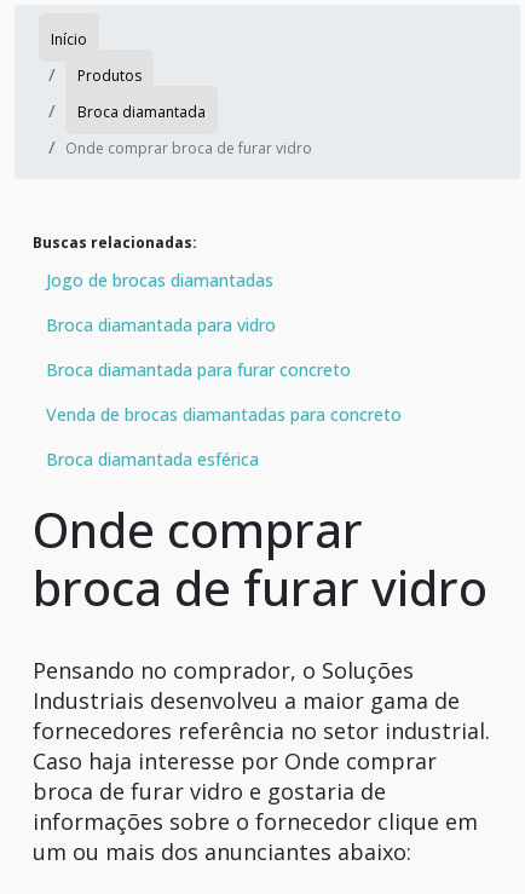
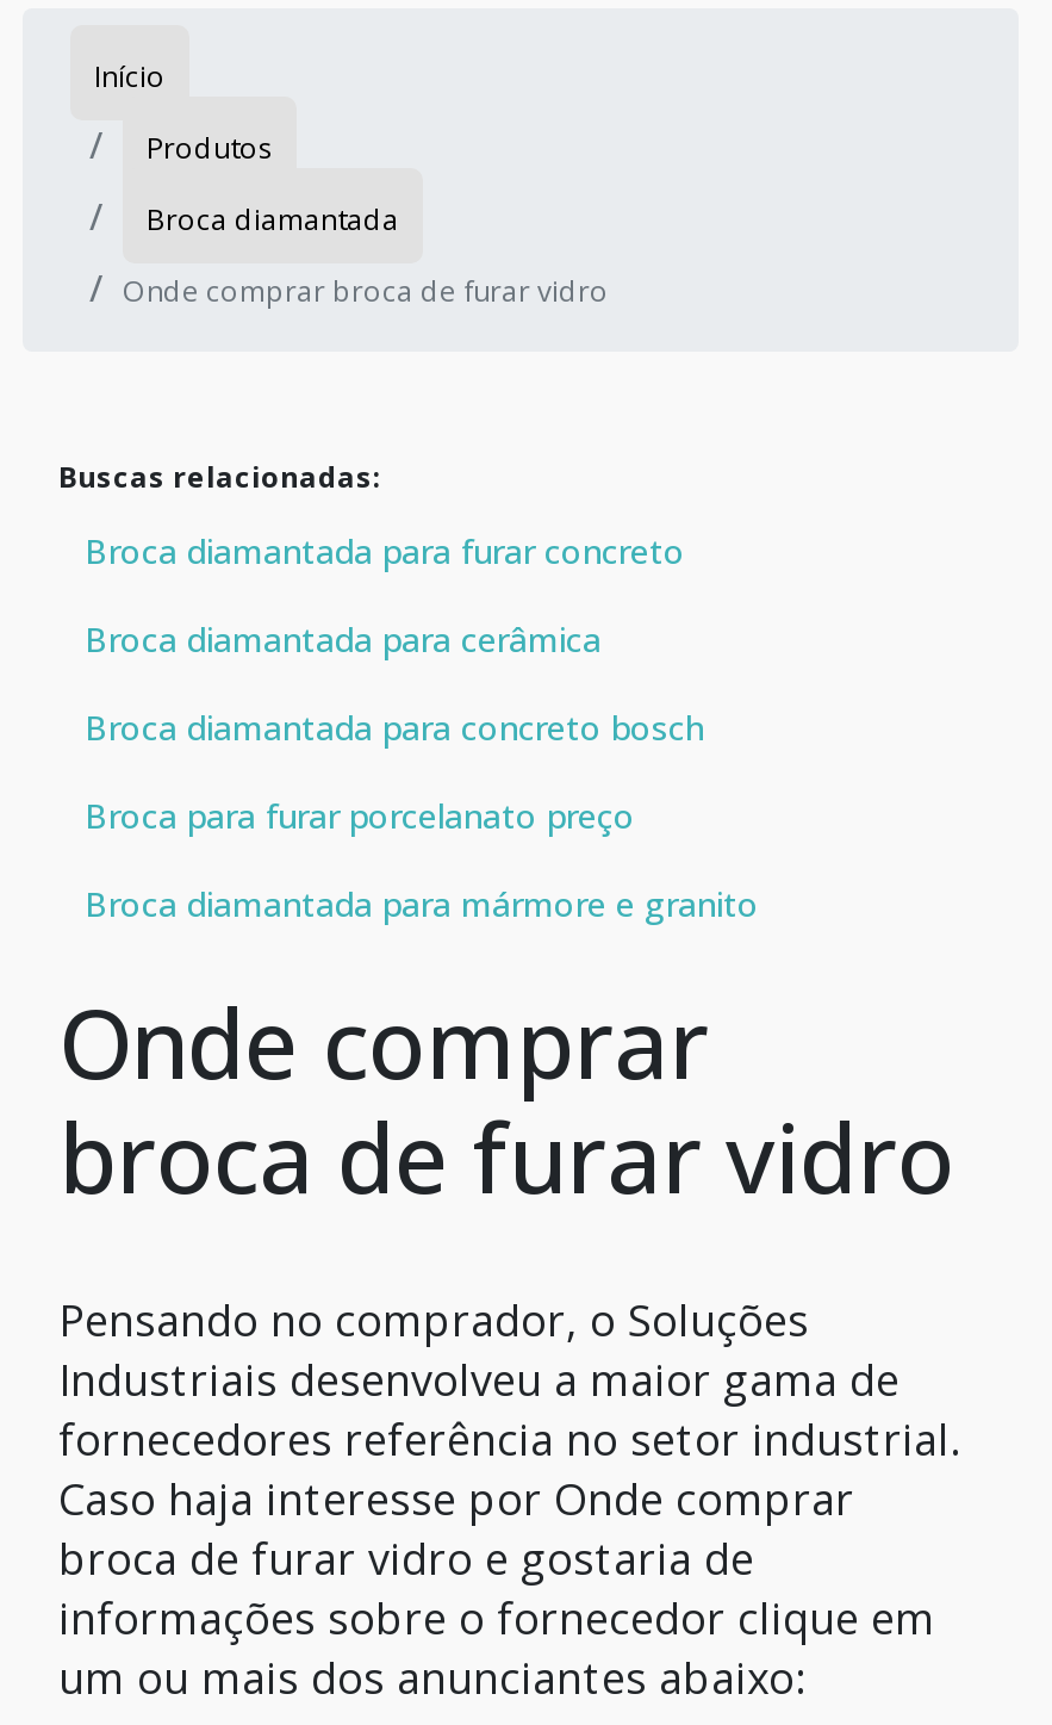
- Jogo de brocas diamantadas
- Broca diamantada para vidro

moved up: Broca diamantada para furar concreto

- Venda de brocas diamantadas para concreto
- Broca diamantada esférica
+ Broca diamantada para cerâmica
+ Broca diamantada para concreto bosch
+ Broca para furar porcelanato preço
+ Broca diamantada para mármore e granito
